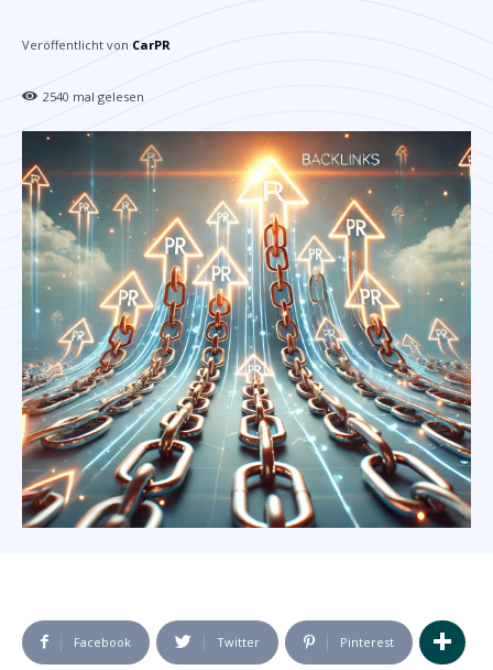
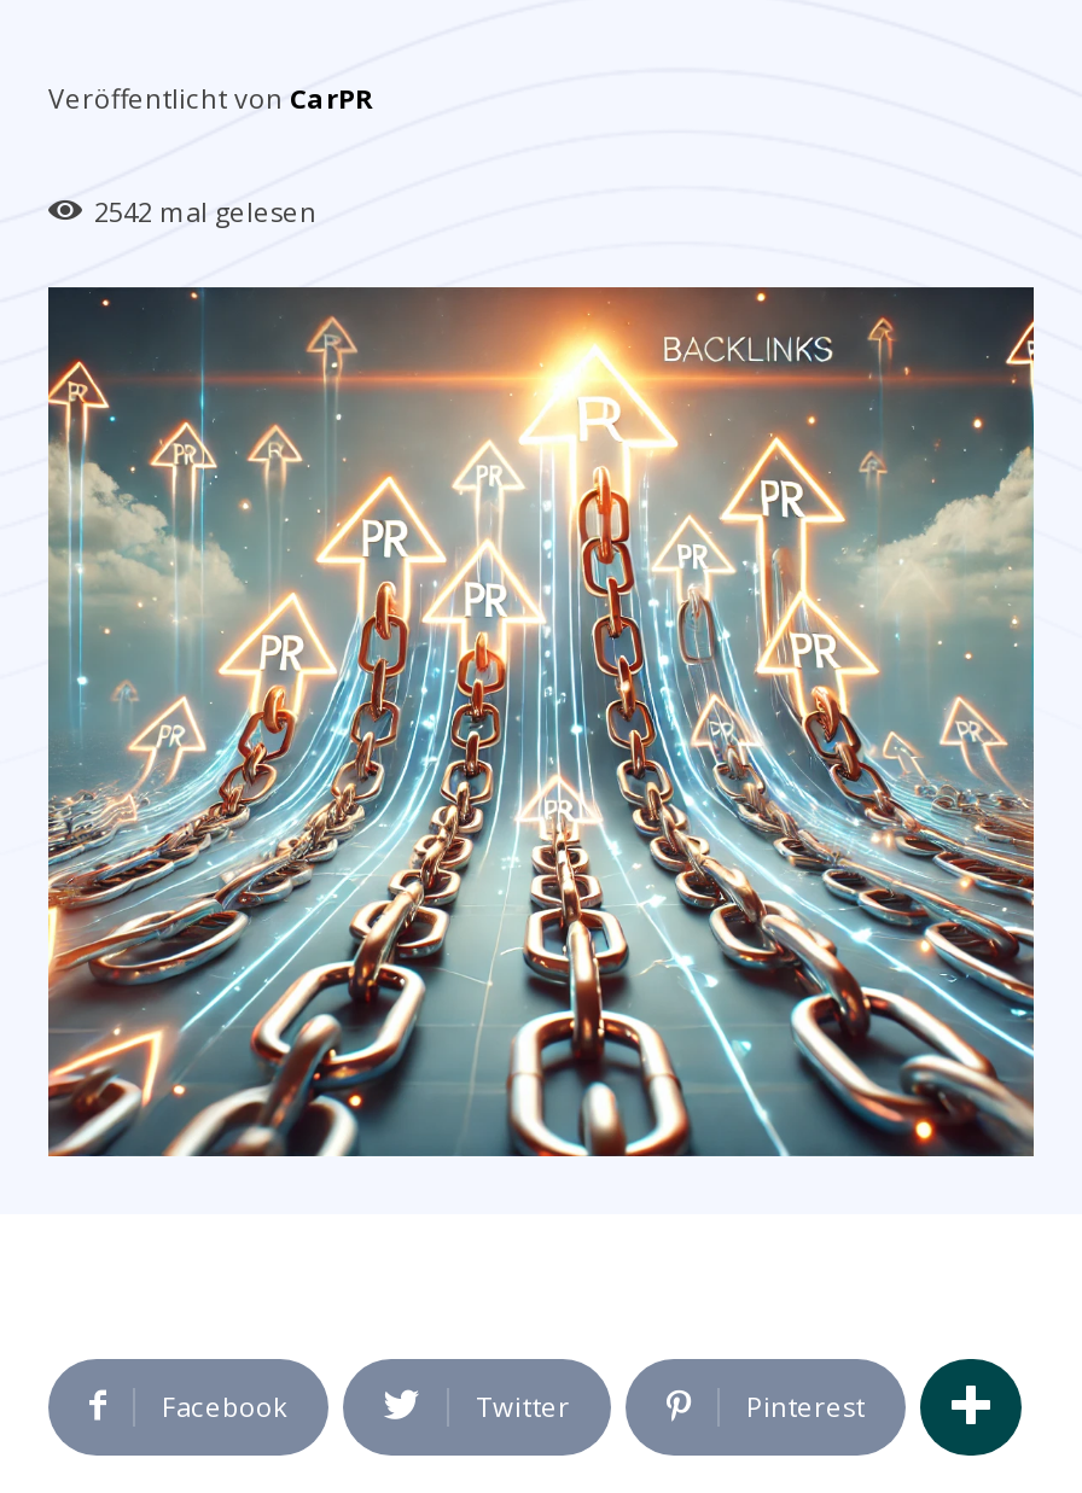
- 2540 mal gelesen
+ 2542 mal gelesen
